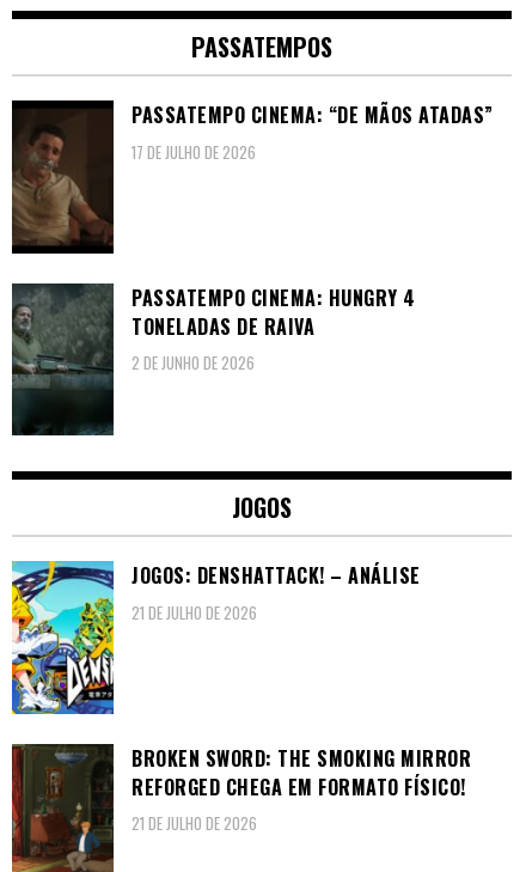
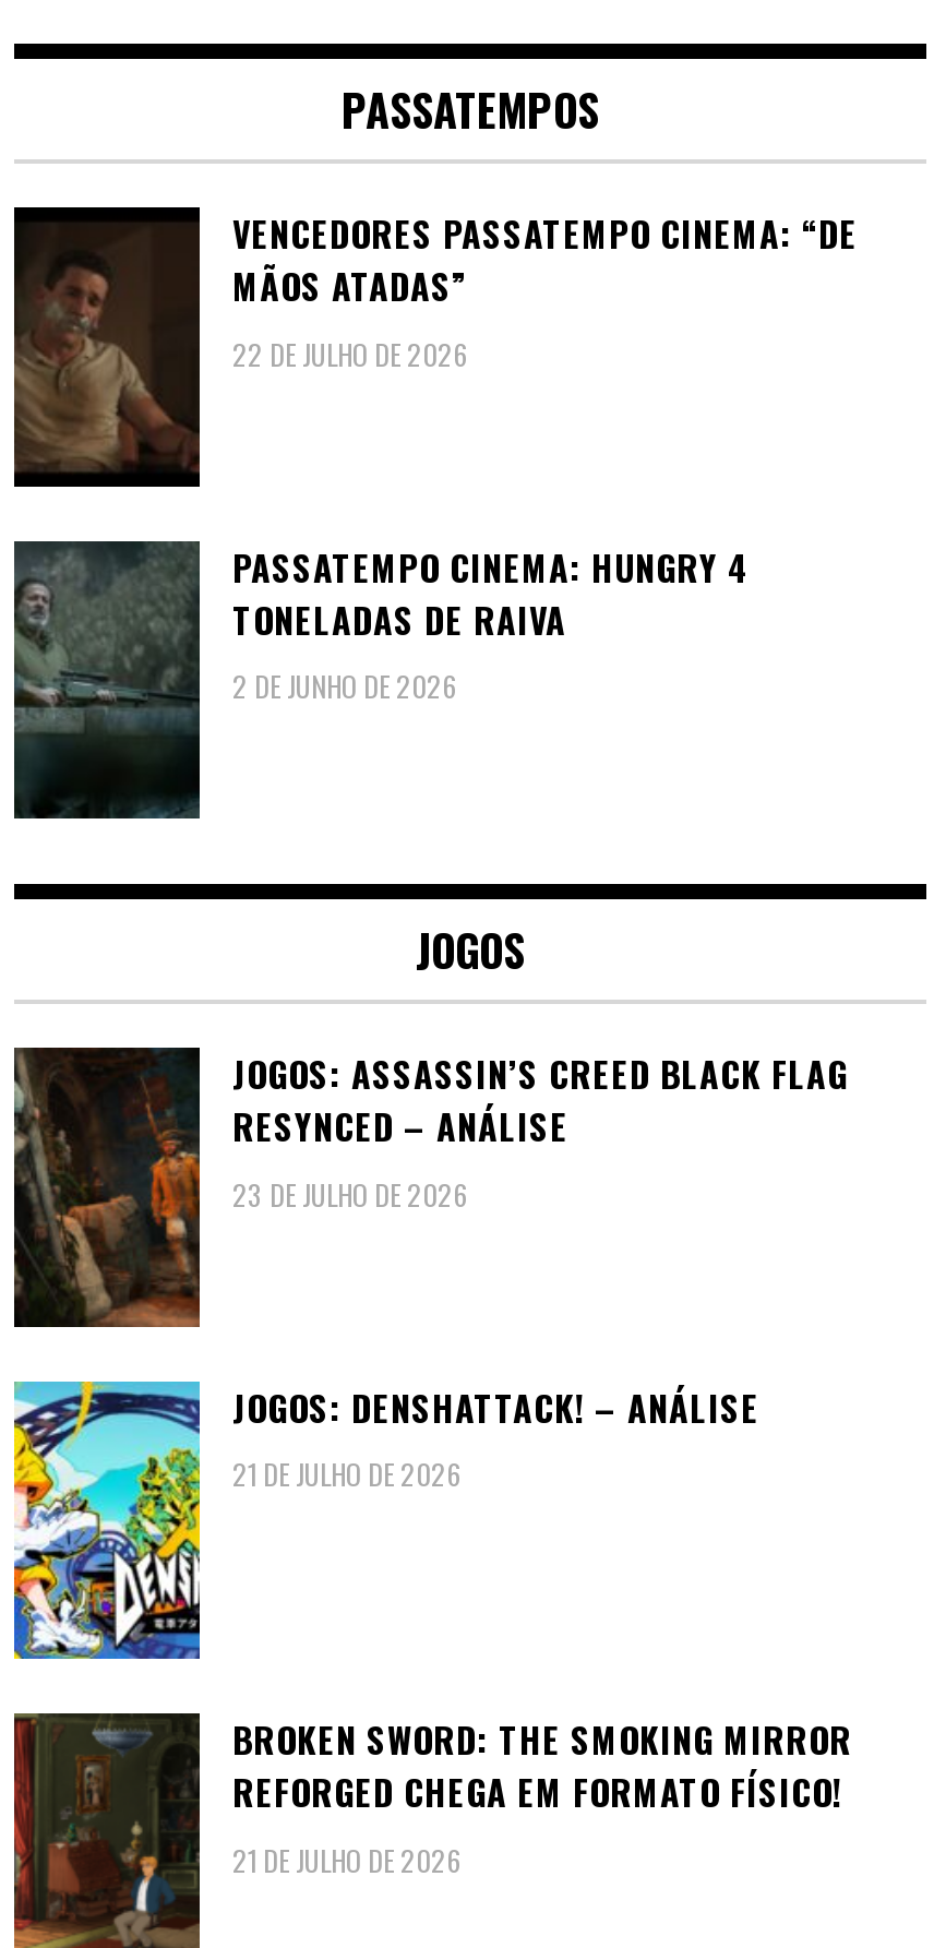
- PASSATEMPO CINEMA: “DE MÃOS ATADAS”
- 17 DE JULHO DE 2026
+ VENCEDORES PASSATEMPO CINEMA: “DE
+ MÃOS ATADAS”
+ 22 DE JULHO DE 2026

+ [image]
+ JOGOS: ASSASSIN’S CREED BLACK FLAG
+ RESYNCED – ANÁLISE
+ 23 DE JULHO DE 2026
